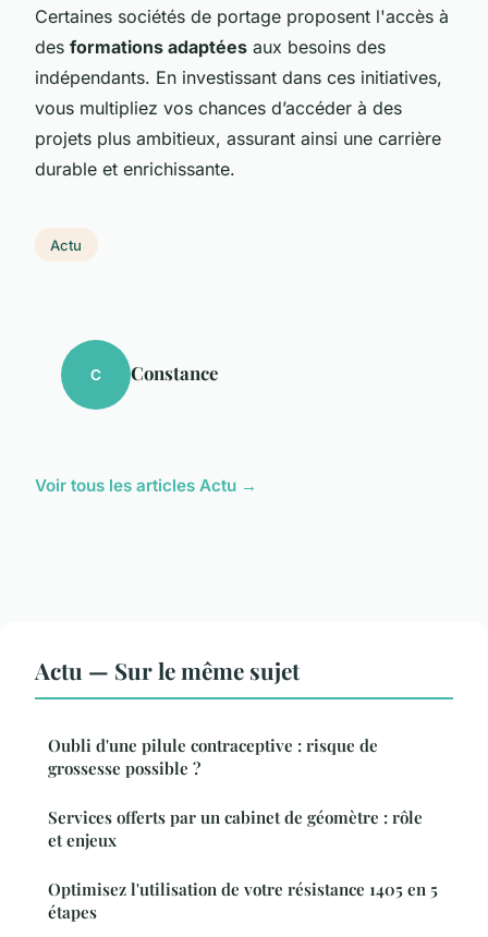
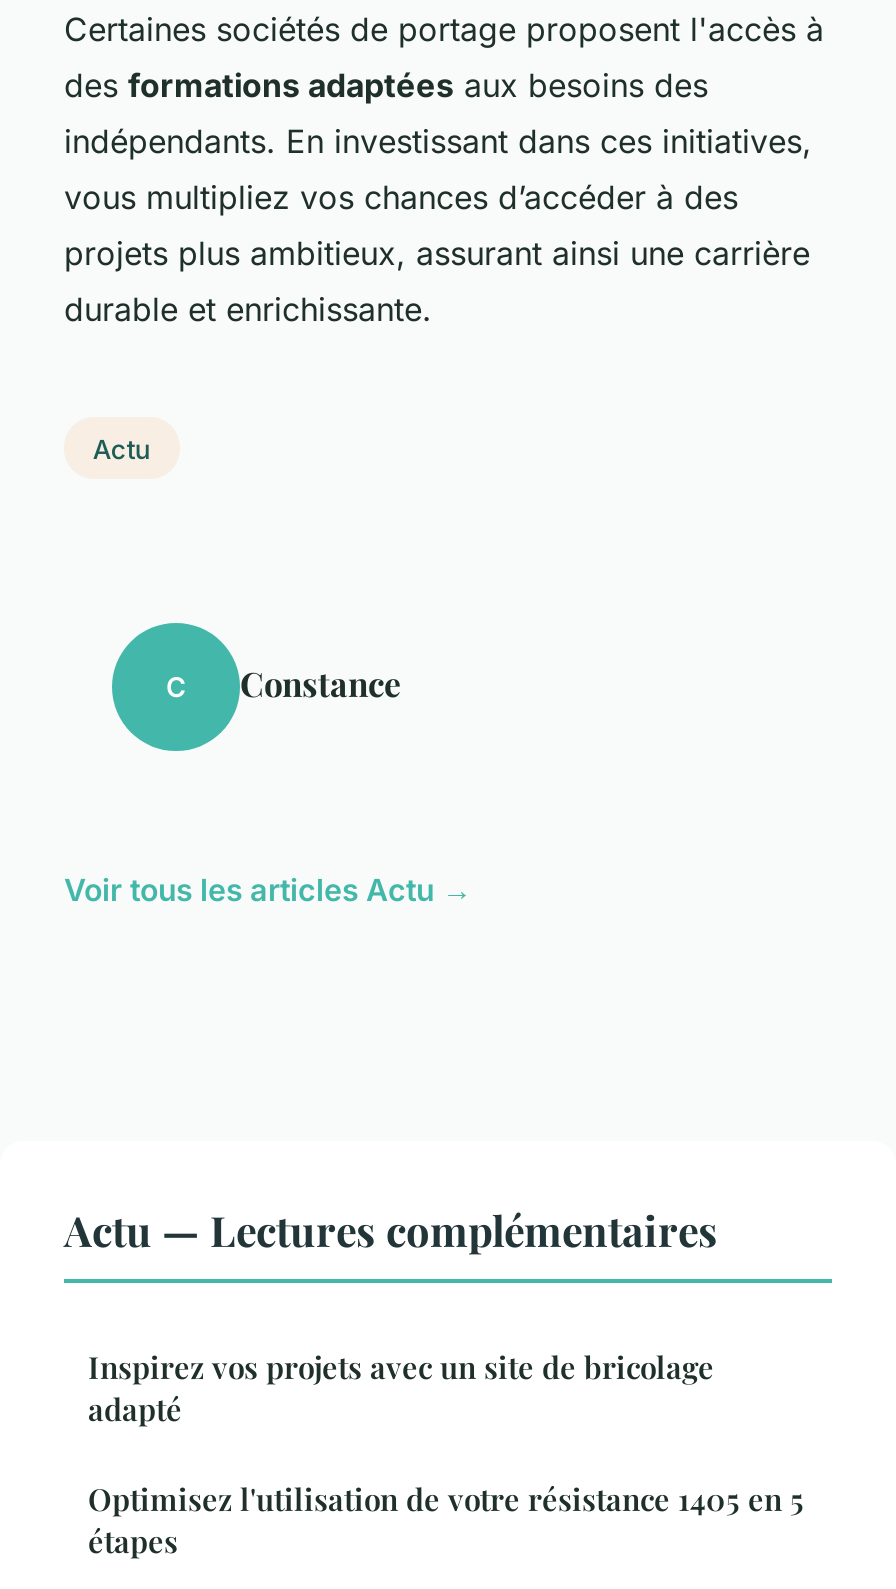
- Actu — Sur le même sujet
- Oubli d'une pilule contraceptive : risque de
- grossesse possible ?
- Services offerts par un cabinet de géomètre : rôle
- et enjeux
+ Actu — Lectures complémentaires
+ Inspirez vos projets avec un site de bricolage
+ adapté
